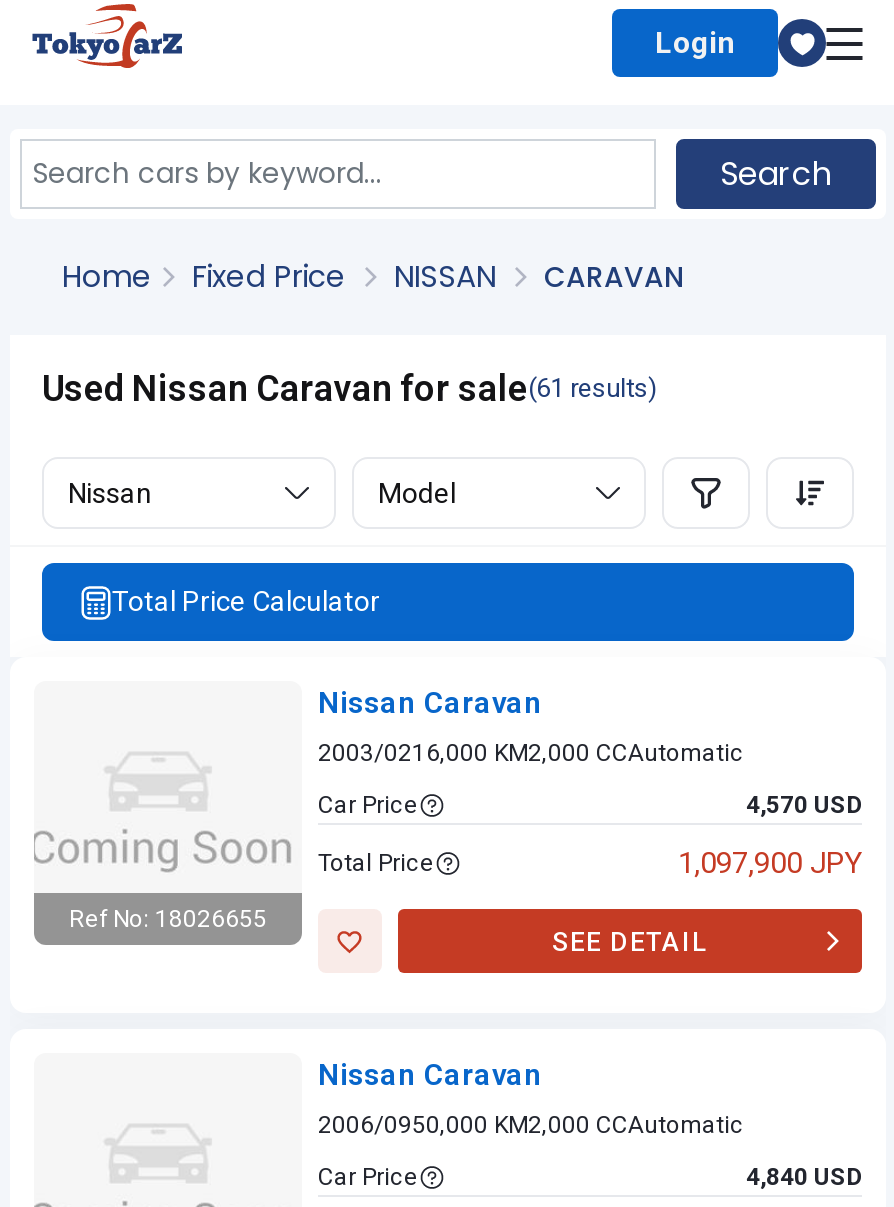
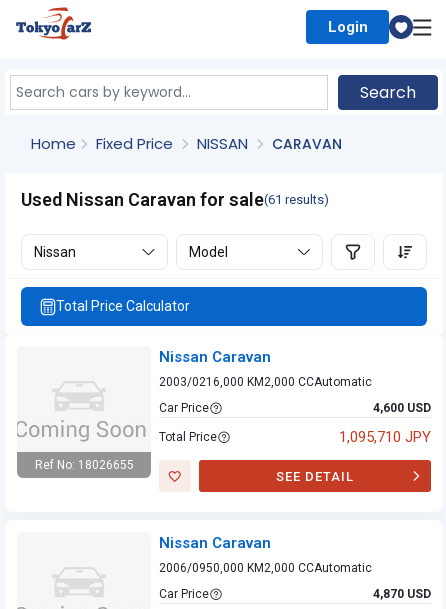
- 4,570 USD
+ 4,600 USD

- 1,097,900 JPY
+ 1,095,710 JPY

- 4,840 USD
+ 4,870 USD
